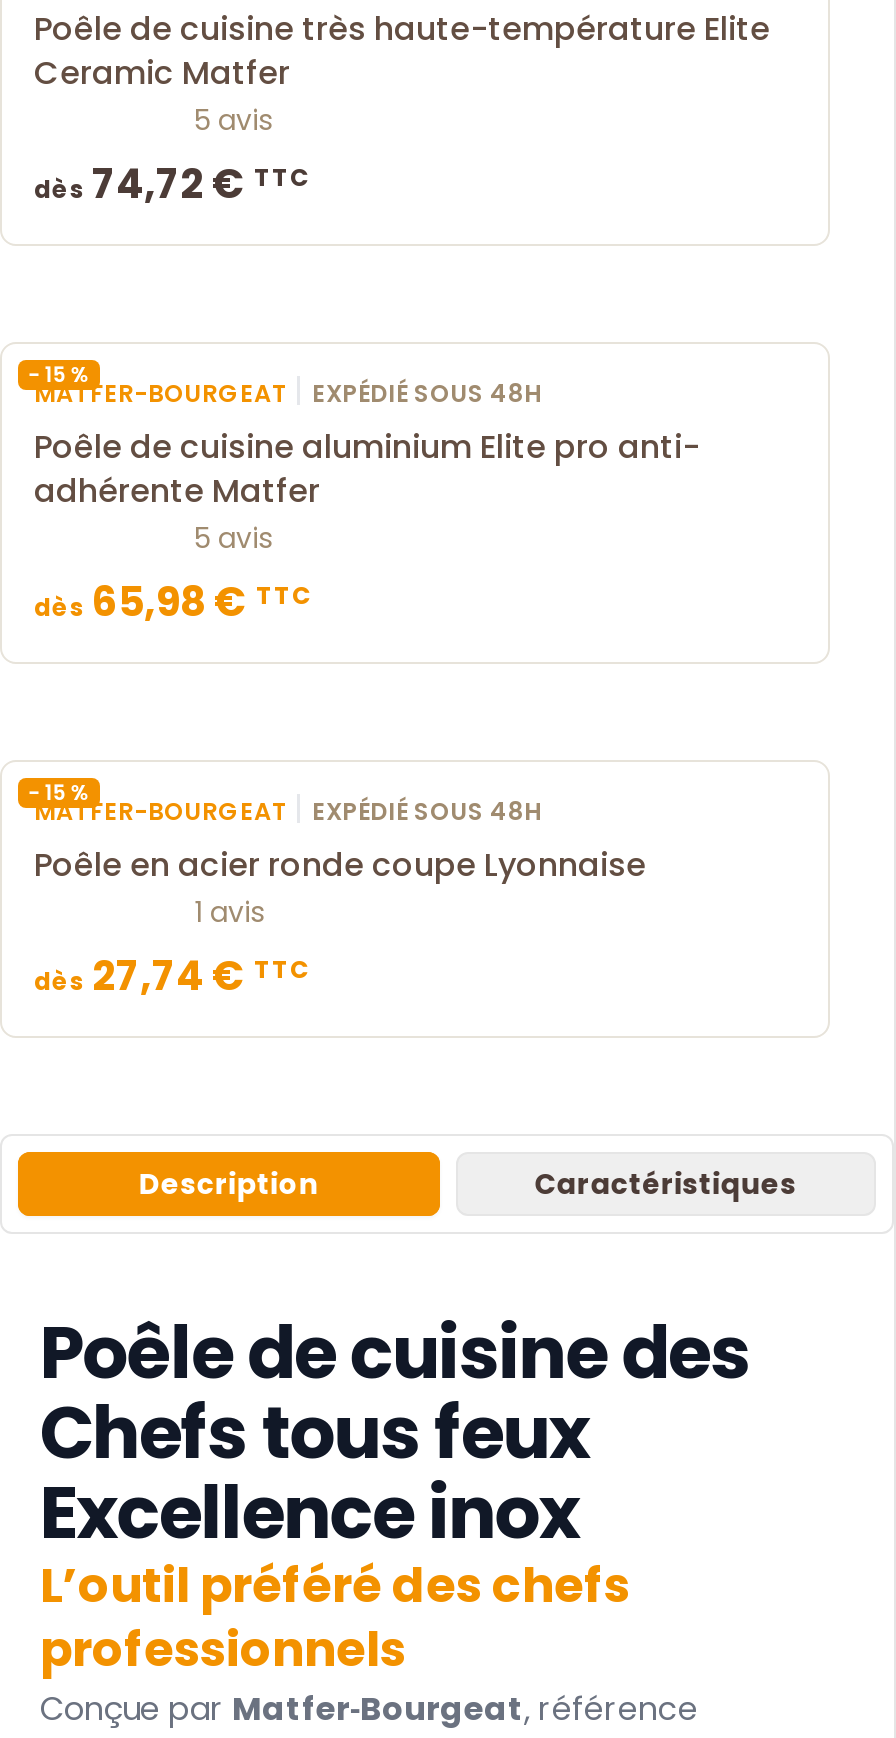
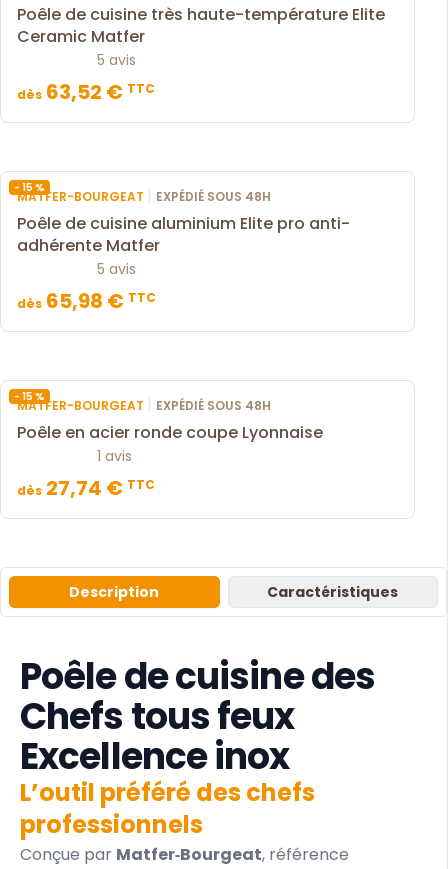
- dès 74,72 €TTC
+ dès 63,52 €TTC
